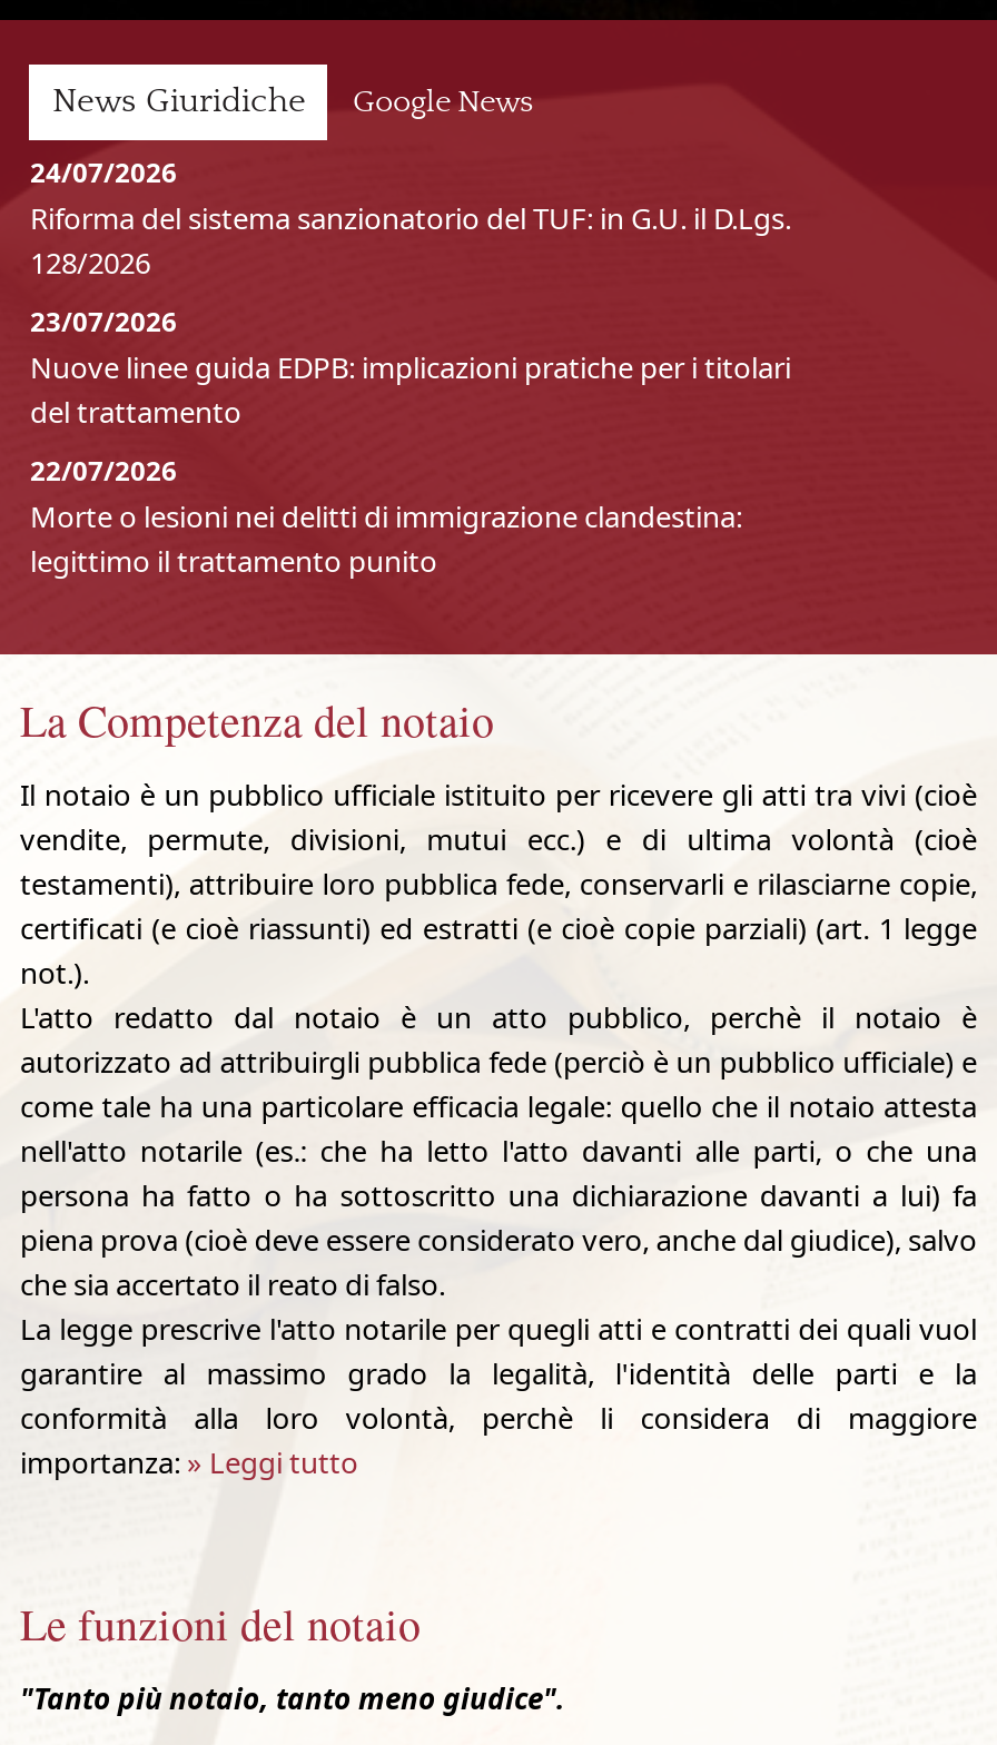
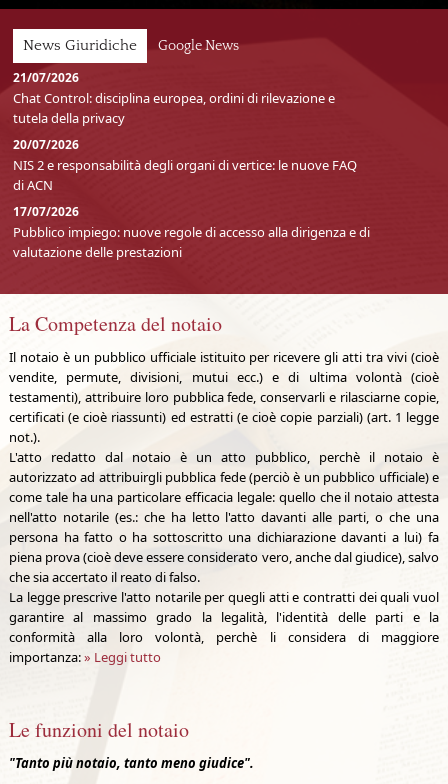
- 24/07/2026
- Riforma del sistema sanzionatorio del TUF: in G.U. il D.Lgs.
- 128/2026
+ 21/07/2026
+ Chat Control: disciplina europea, ordini di rilevazione e
+ tutela della privacy

- 23/07/2026
- Nuove linee guida EDPB: implicazioni pratiche per i titolari
- del trattamento
+ 20/07/2026
+ NIS 2 e responsabilità degli organi di vertice: le nuove FAQ
+ di ACN

- 22/07/2026
- Morte o lesioni nei delitti di immigrazione clandestina:
- legittimo il trattamento punito
+ 17/07/2026
+ Pubblico impiego: nuove regole di accesso alla dirigenza e di
+ valutazione delle prestazioni
